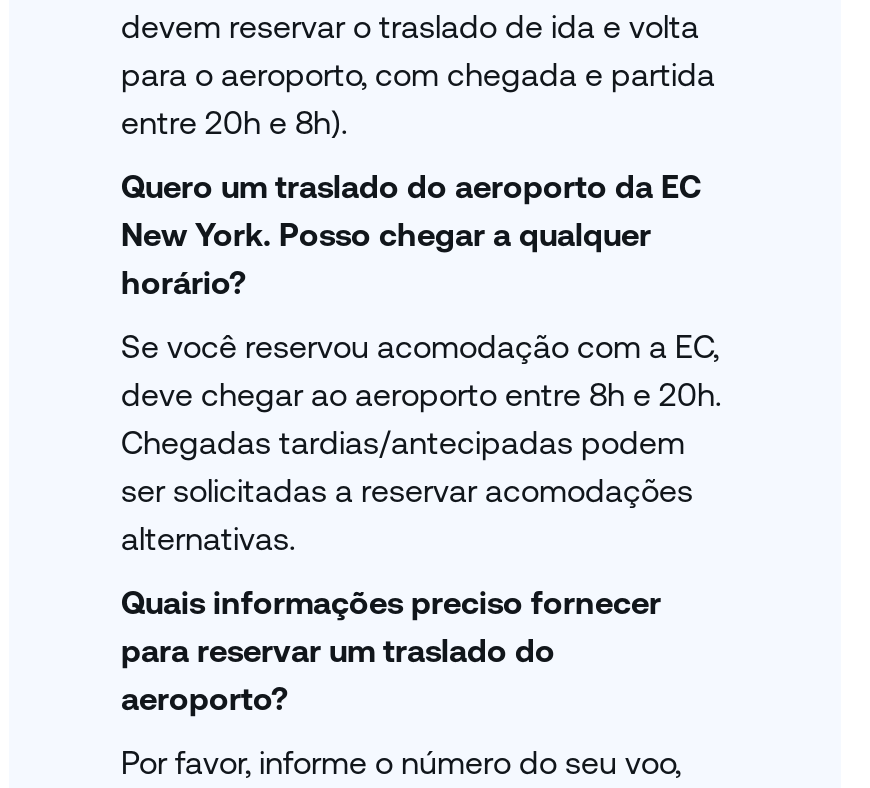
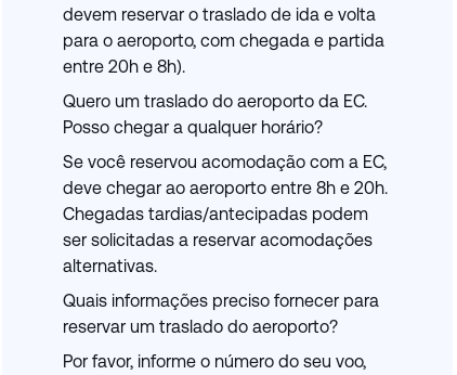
- Quero um traslado do aeroporto da EC
- New York. Posso chegar a qualquer
- horário?
+ Quero um traslado do aeroporto da EC.
+ Posso chegar a qualquer horário?
